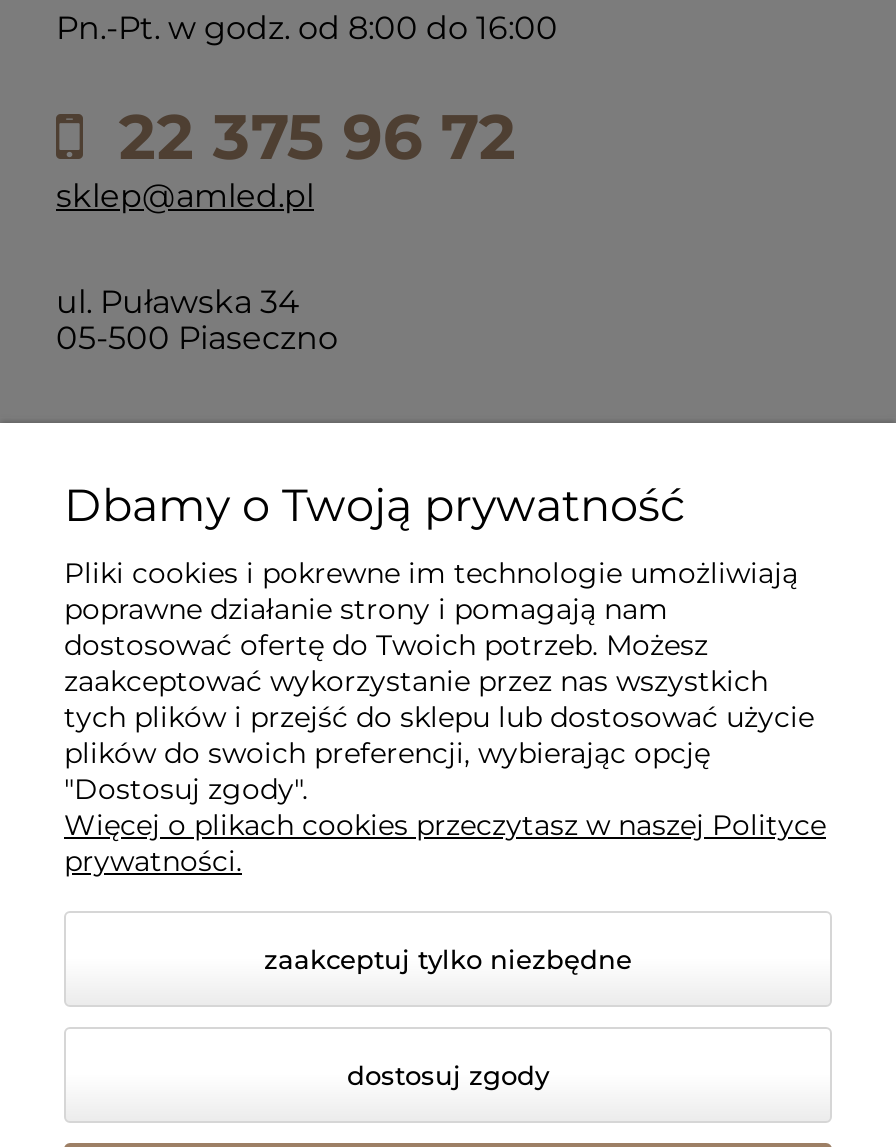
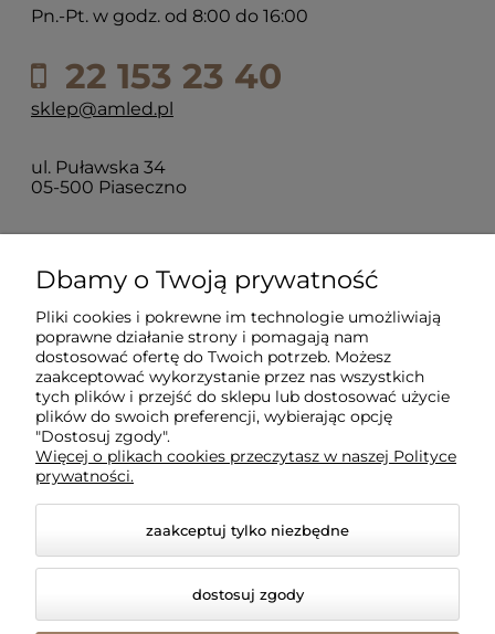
- 22 375 96 72
+ 22 153 23 40
